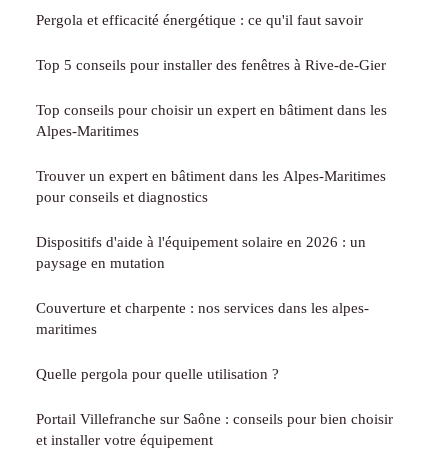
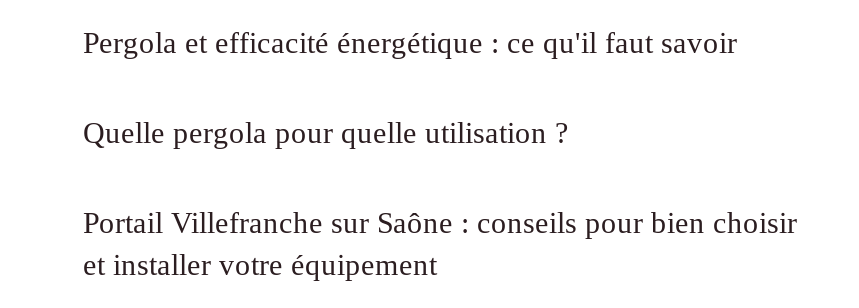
- Top 5 conseils pour installer des fenêtres à Rive-de-Gier
- Top conseils pour choisir un expert en bâtiment dans les
- Alpes-Maritimes
- Trouver un expert en bâtiment dans les Alpes-Maritimes
- pour conseils et diagnostics
- Dispositifs d'aide à l'équipement solaire en 2026 : un
- paysage en mutation
- Couverture et charpente : nos services dans les alpes-
- maritimes
